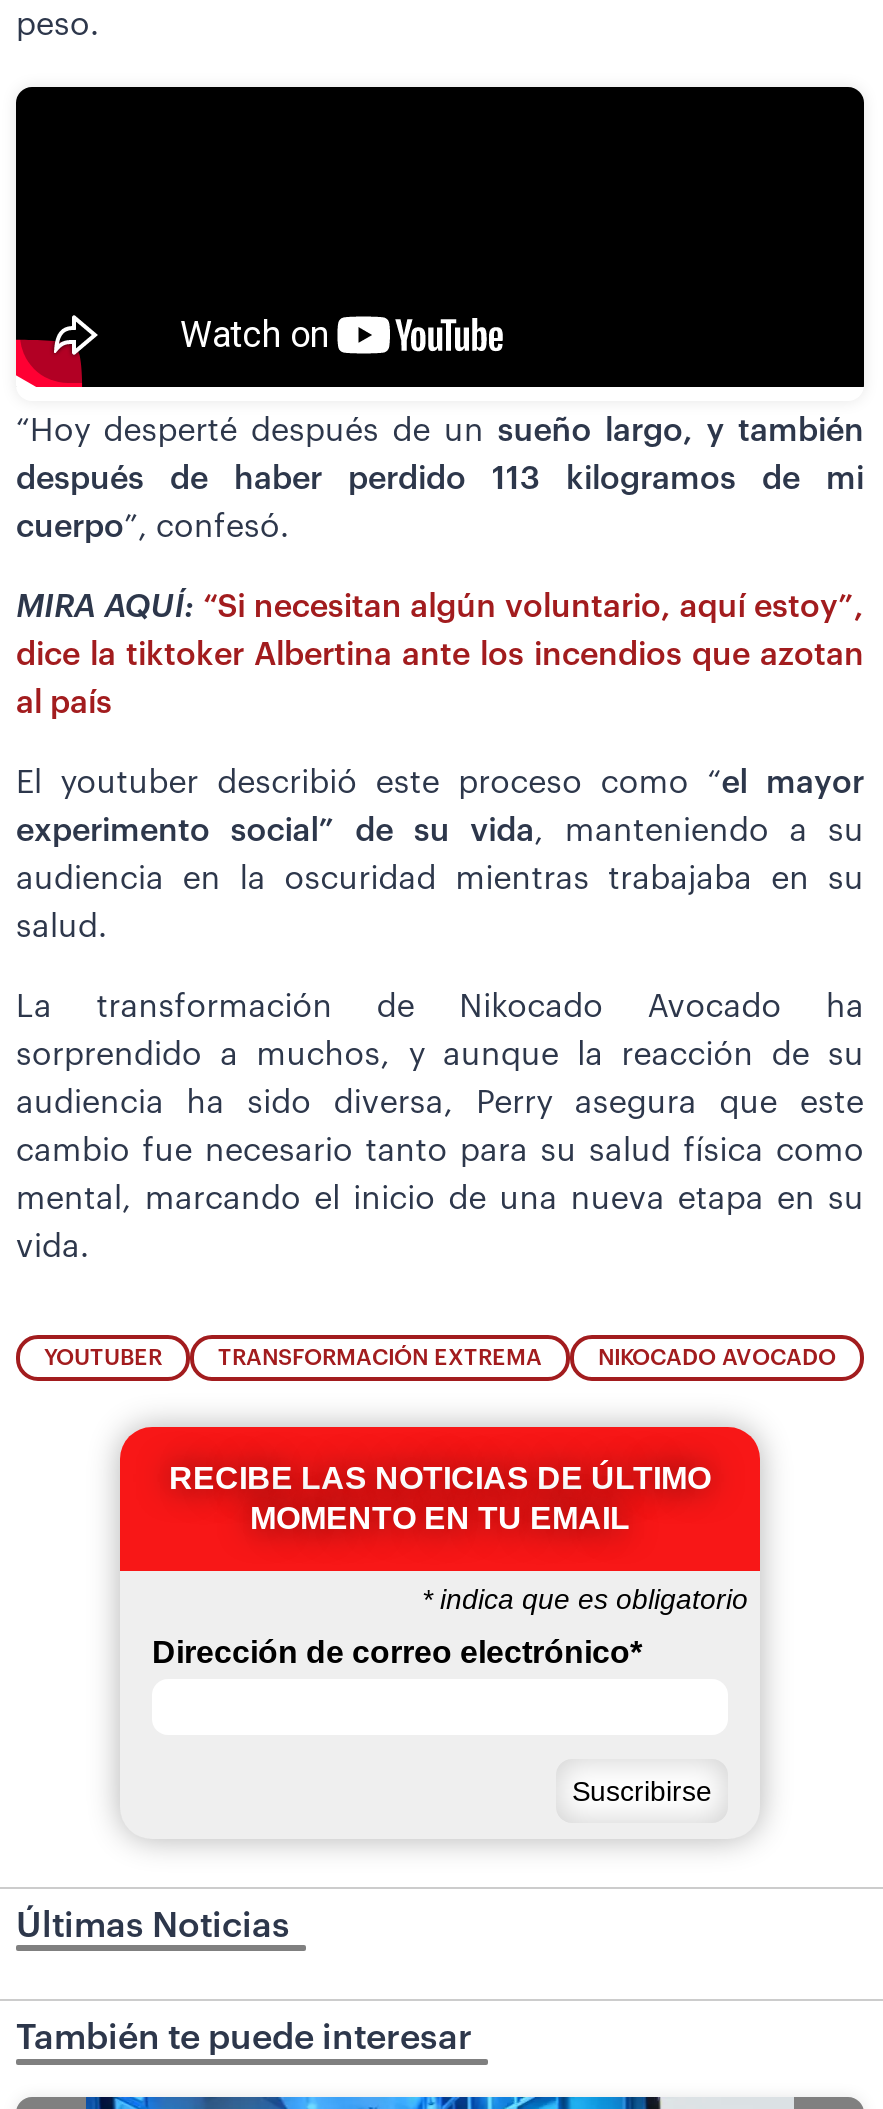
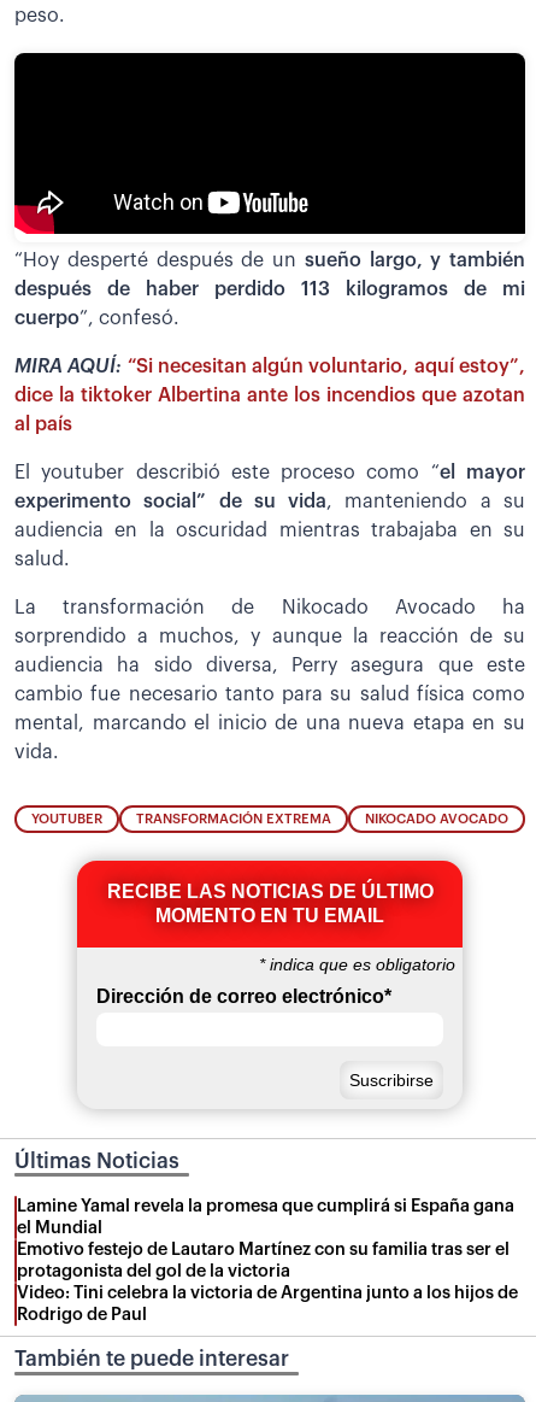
+ Lamine Yamal revela la promesa que cumplirá si España gana
+ el Mundial
+ Emotivo festejo de Lautaro Martínez con su familia tras ser el
+ protagonista del gol de la victoria
+ Video: Tini celebra la victoria de Argentina junto a los hijos de
+ Rodrigo de Paul
